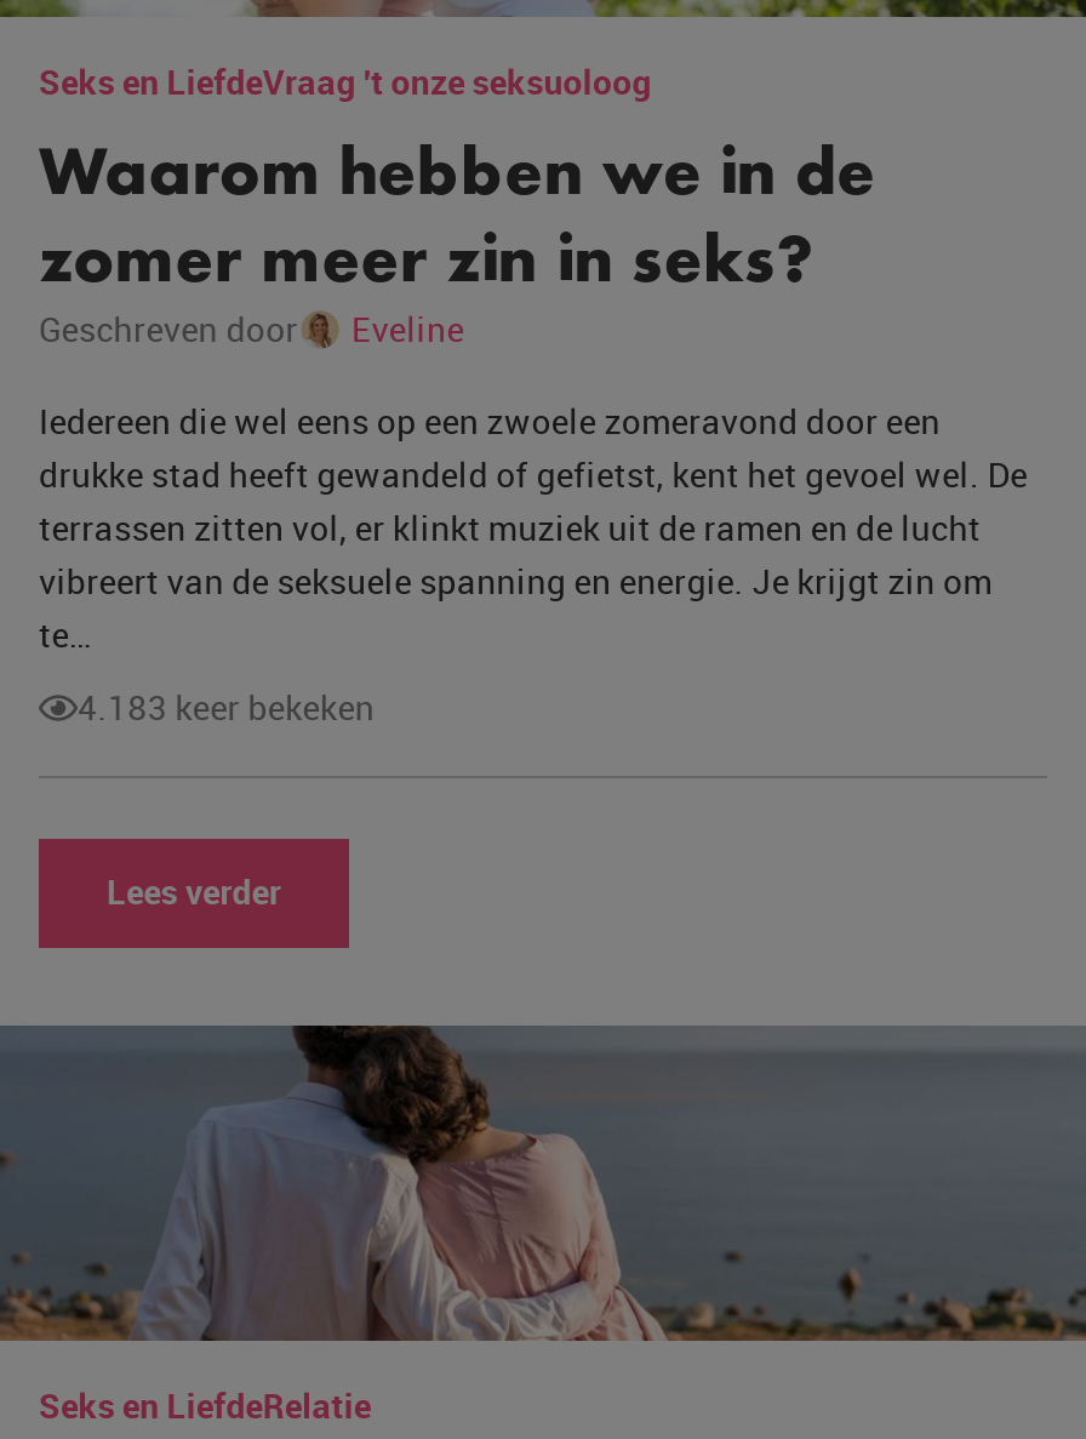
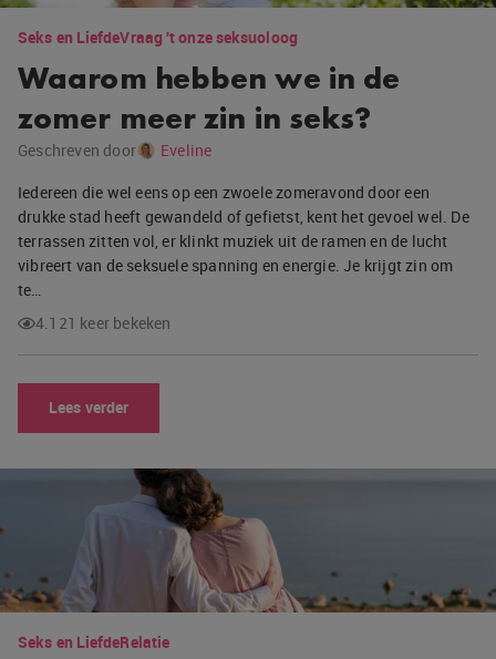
- 4.183 keer bekeken
+ 4.121 keer bekeken
